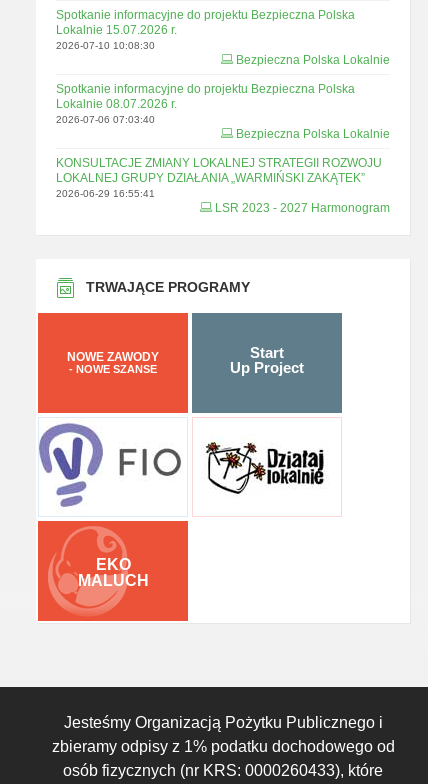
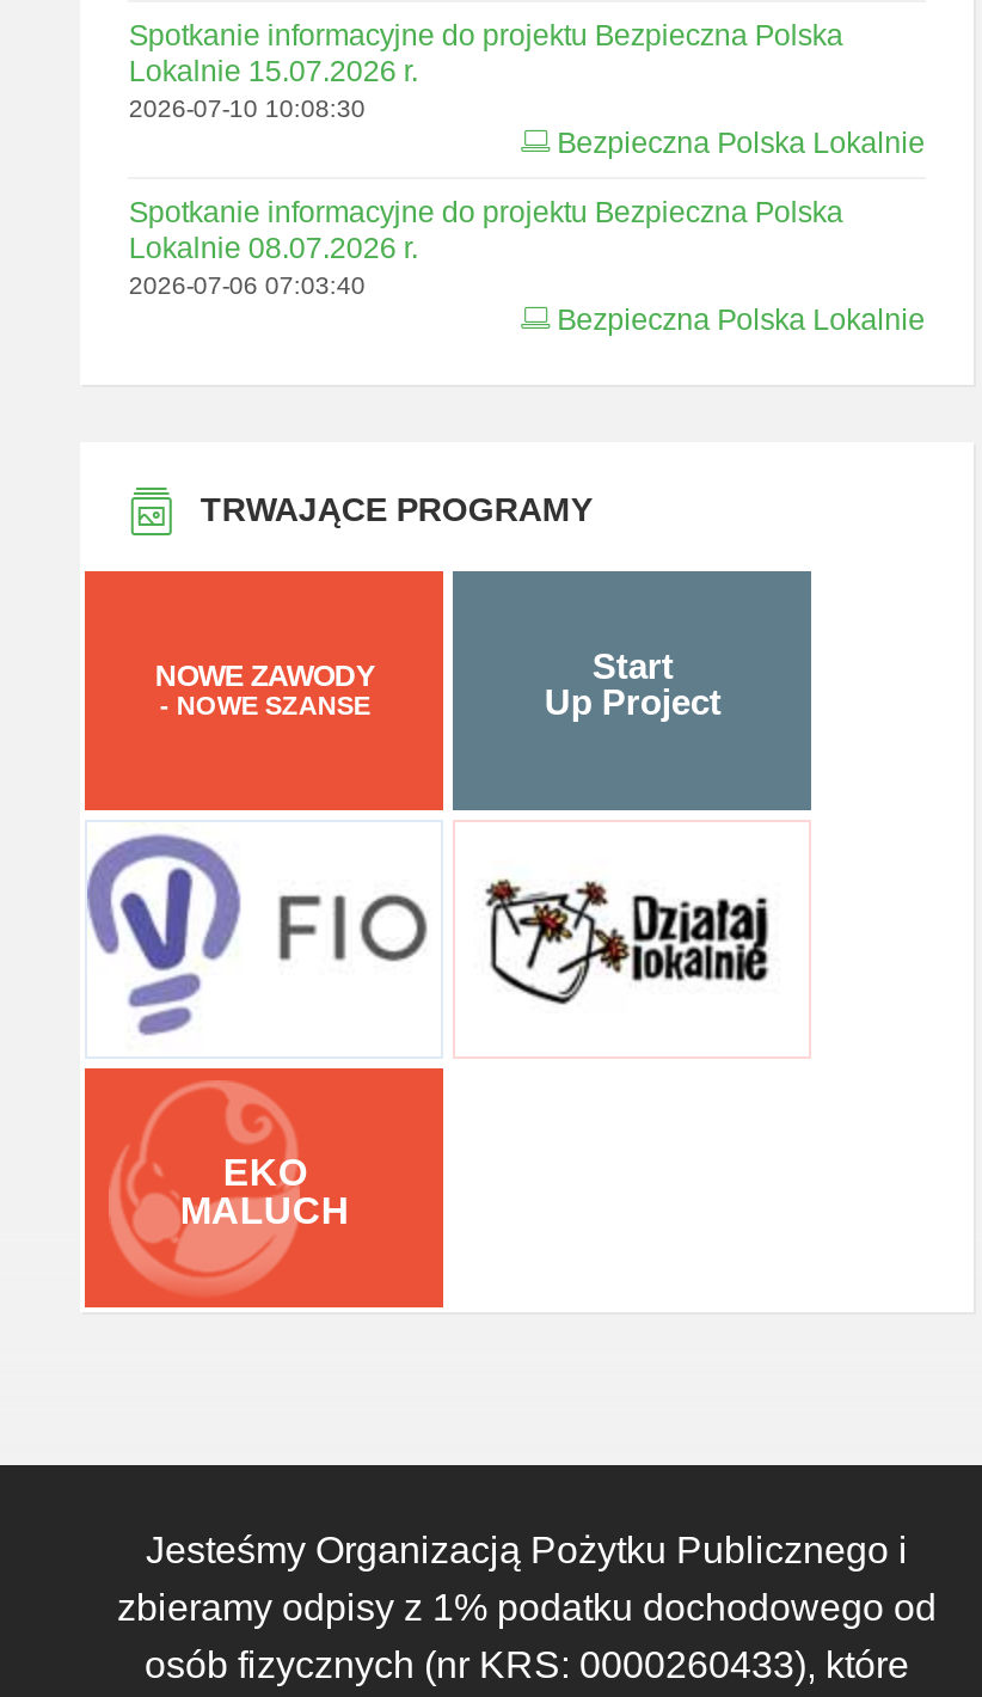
- KONSULTACJE ZMIANY LOKALNEJ STRATEGII ROZWOJU
- LOKALNEJ GRUPY DZIAŁANIA „WARMIŃSKI ZAKĄTEK”
- 2026-06-29 16:55:41
- LSR 2023 - 2027 Harmonogram
